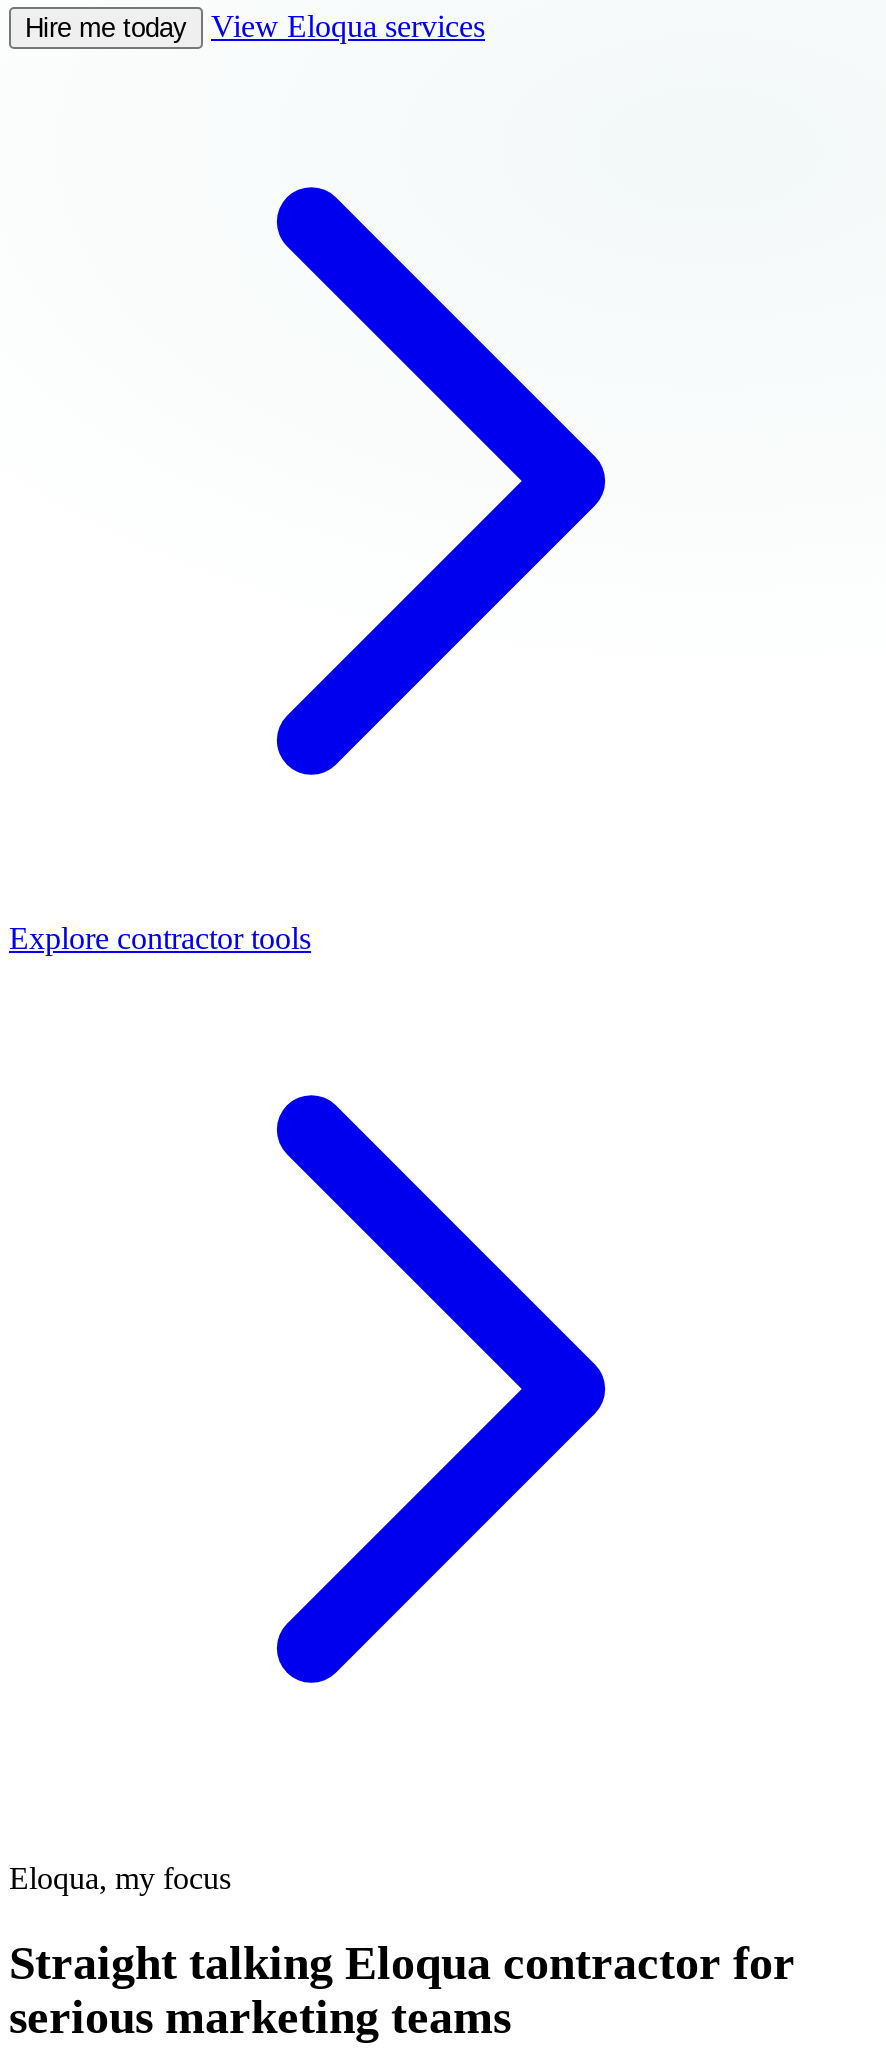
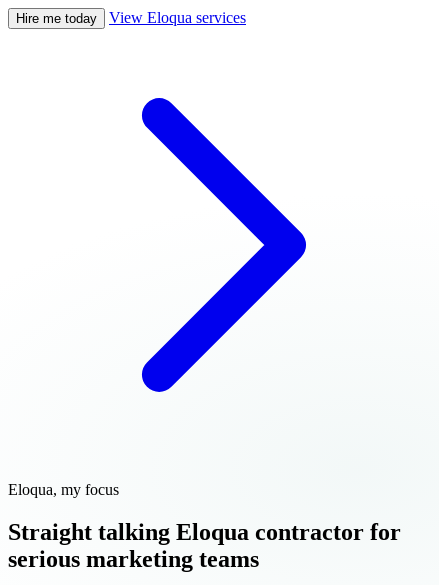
- Explore contractor tools
